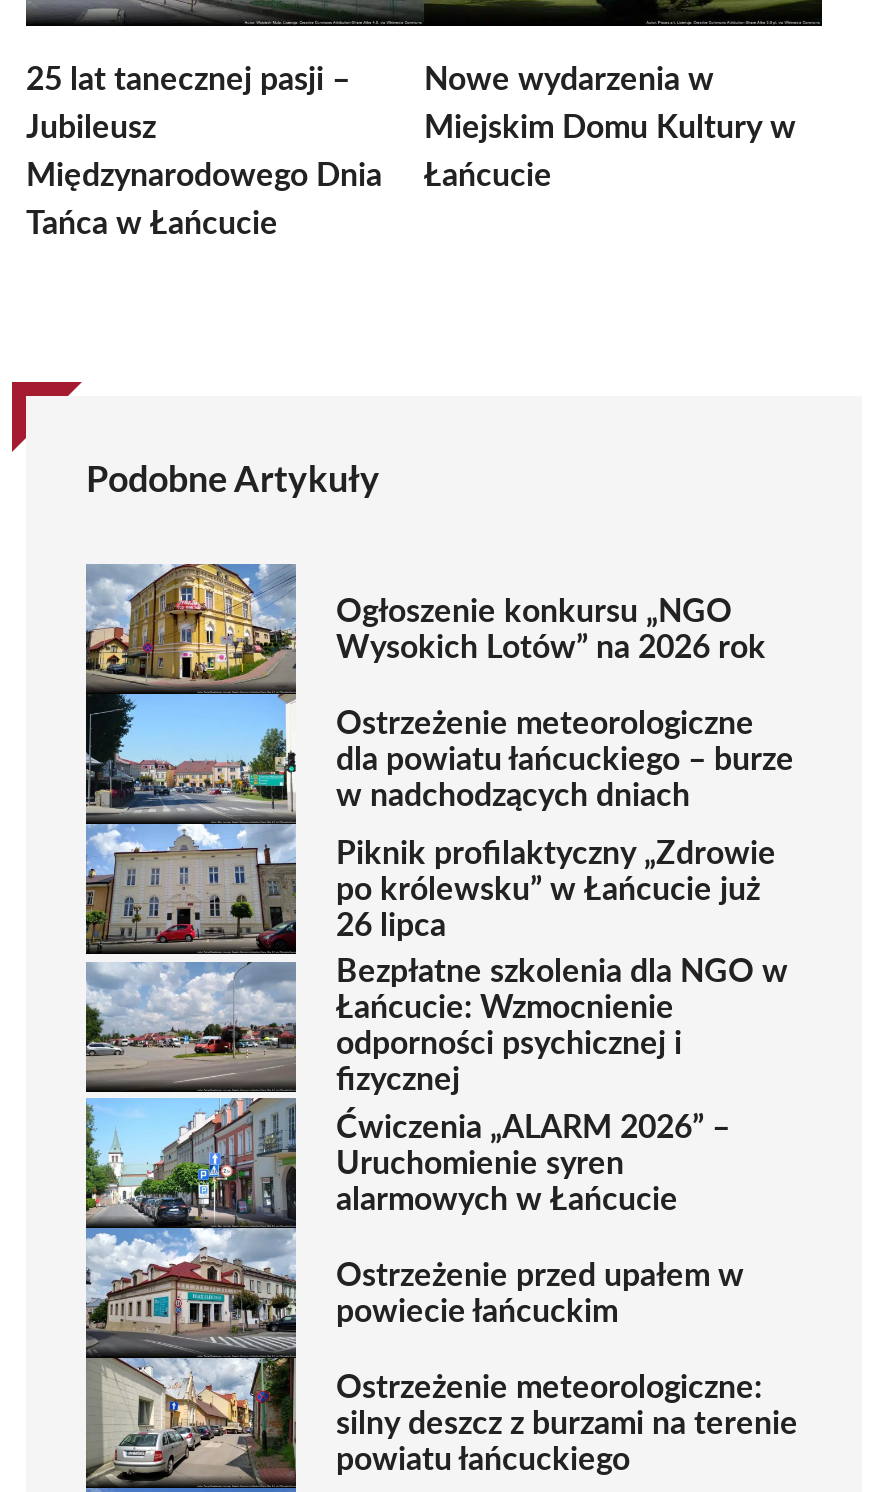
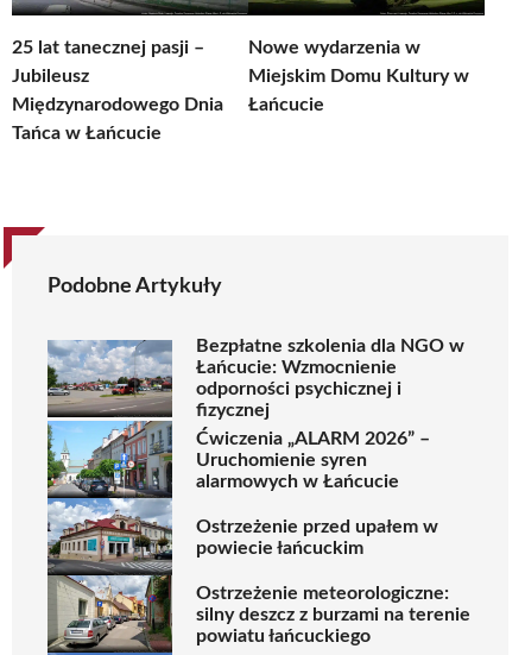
- [image]
- Ogłoszenie konkursu „NGO
- Wysokich Lotów” na 2026 rok
- Ostrzeżenie meteorologiczne
- dla powiatu łańcuckiego – burze
- w nadchodzących dniach
- Piknik profilaktyczny „Zdrowie
- po królewsku” w Łańcucie już
- 26 lipca
